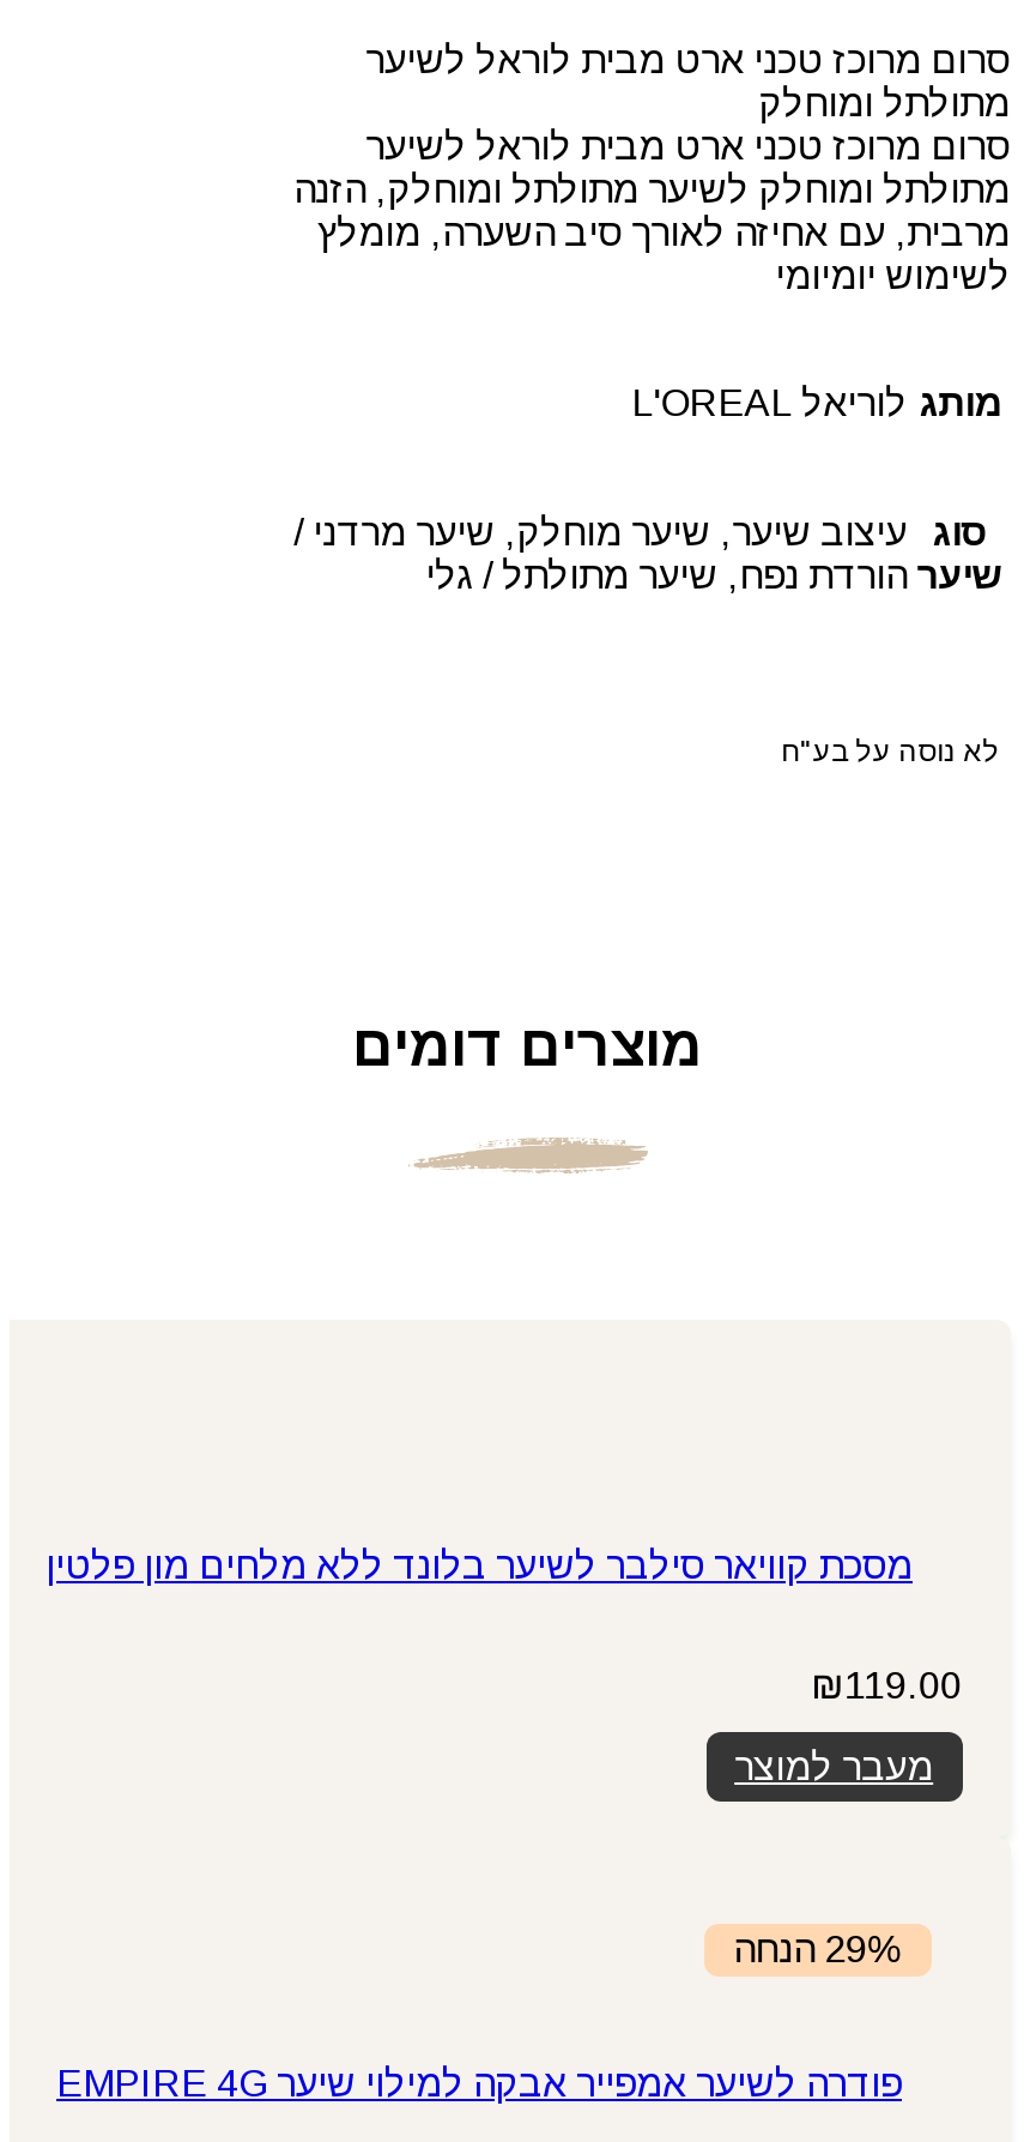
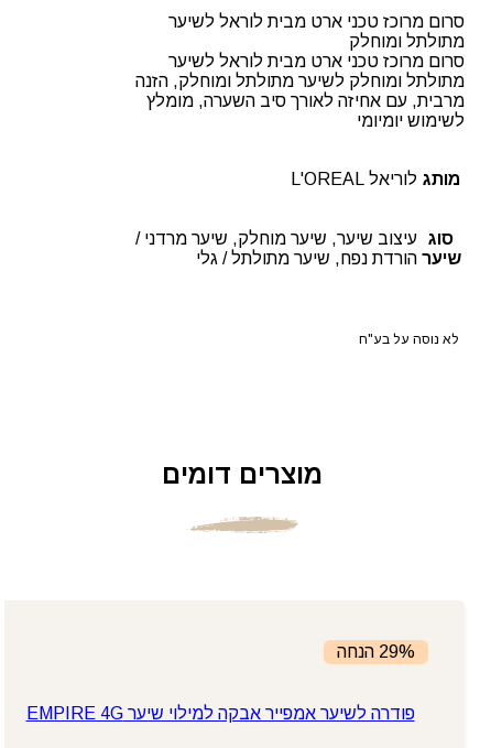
- מסכת קוויאר סילבר לשיער בלונד ללא מלחים מון פלטין
- ₪119.00
- מעבר למוצר
